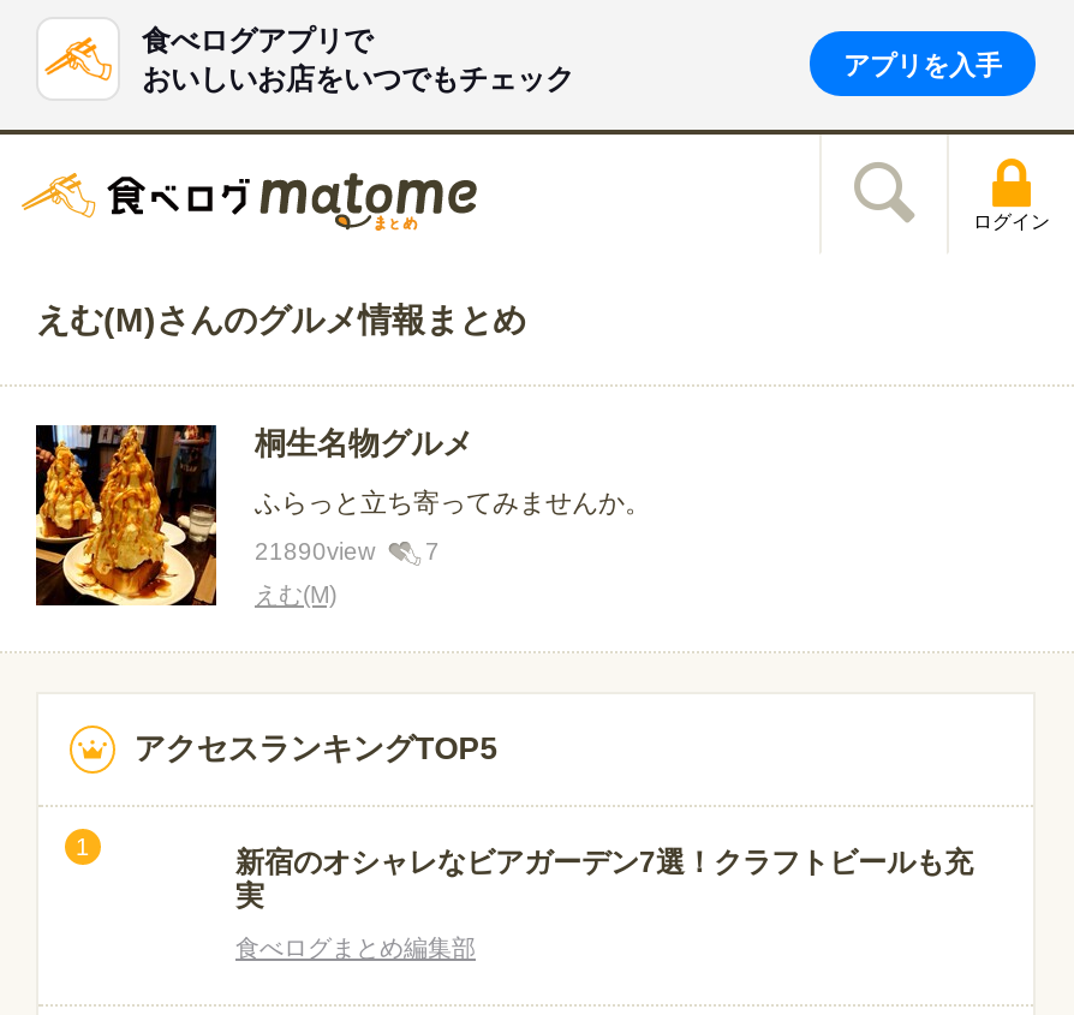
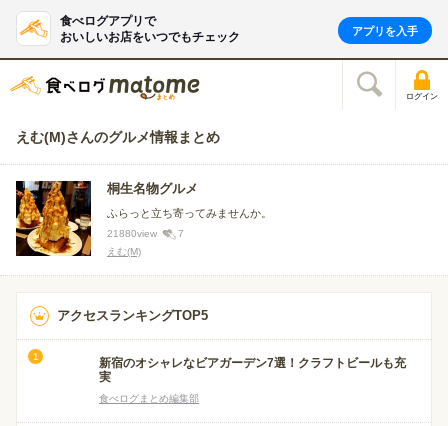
- 21890view 7
+ 21880view 7
